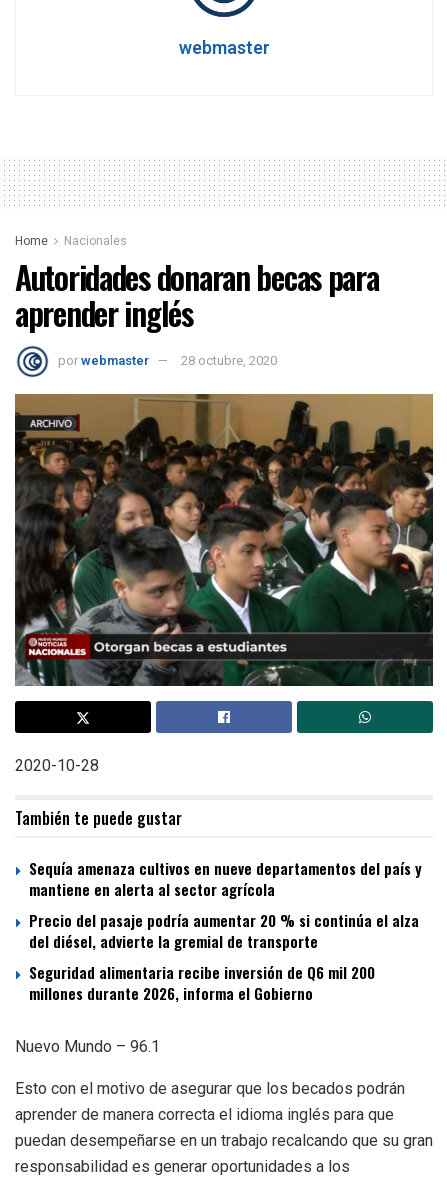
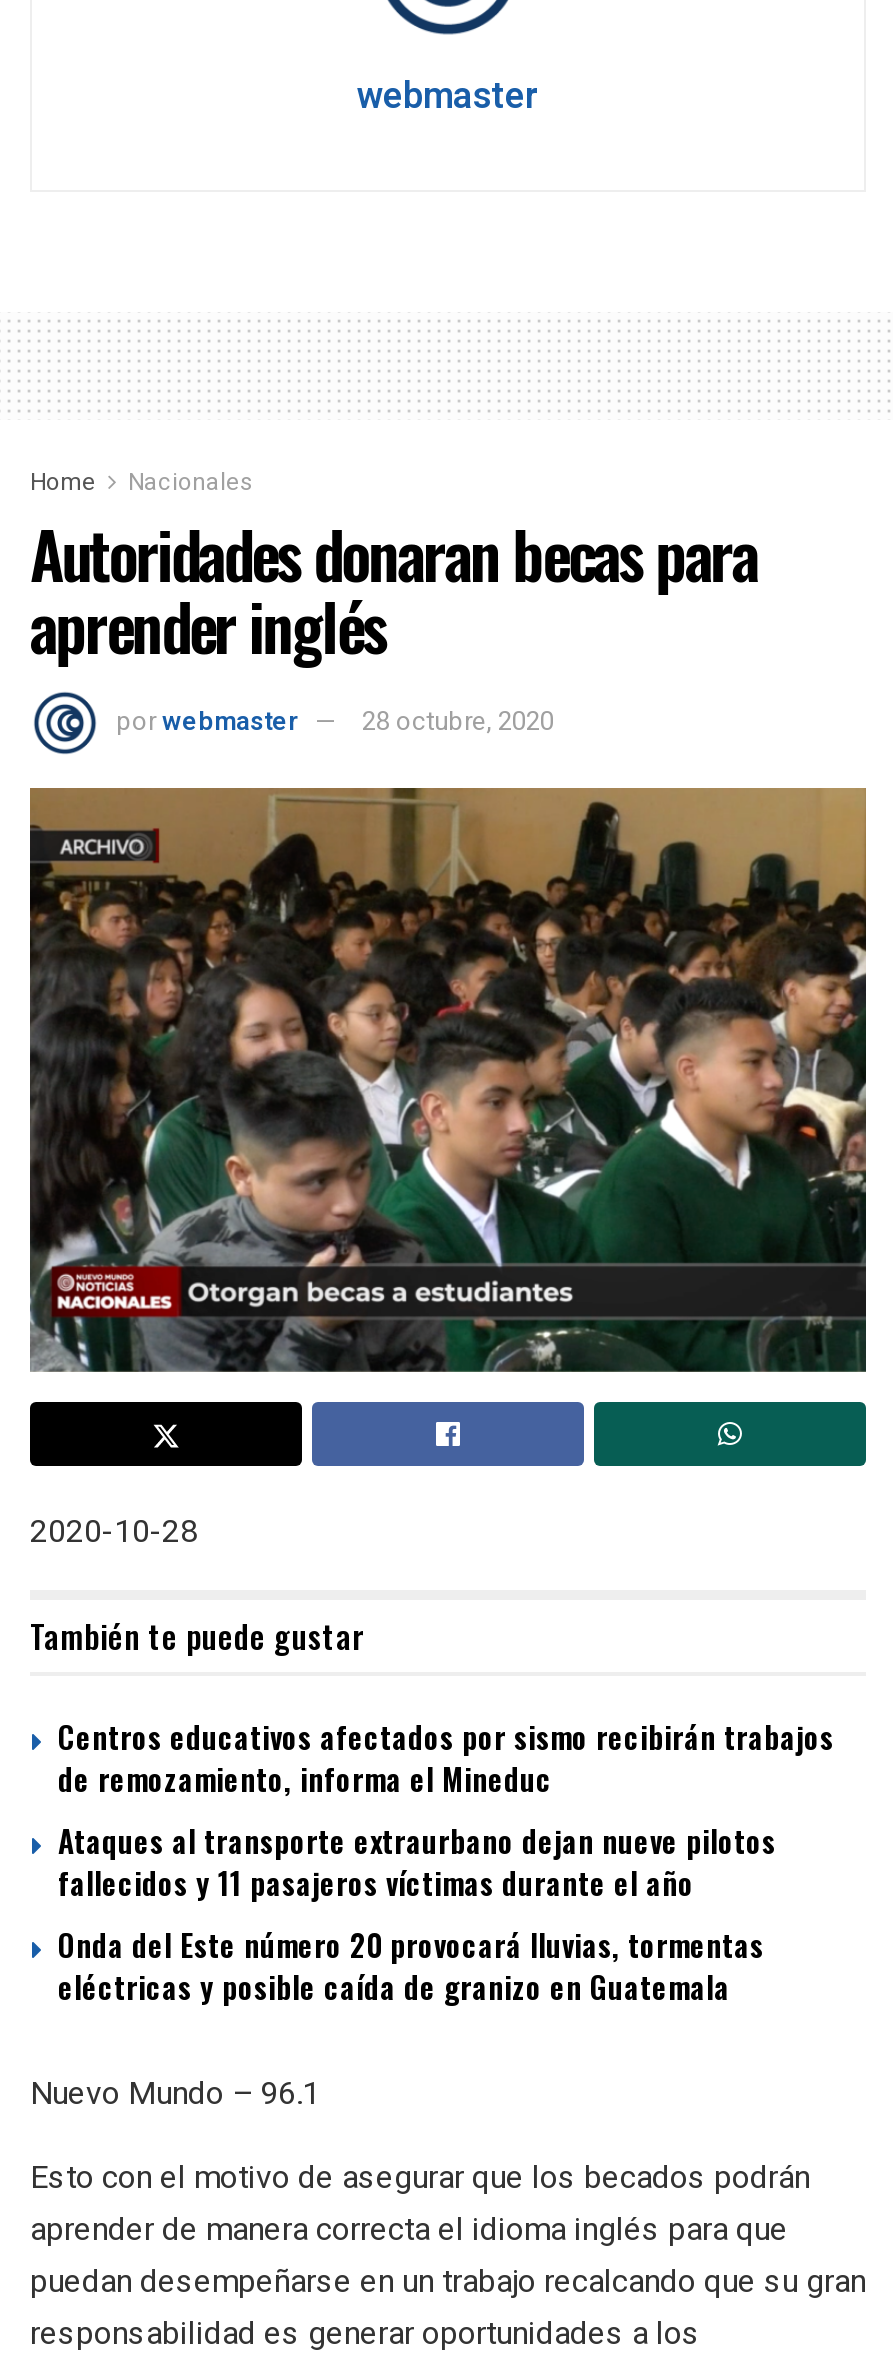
- Sequía amenaza cultivos en nueve departamentos del país y
- mantiene en alerta al sector agrícola
- Precio del pasaje podría aumentar 20 % si continúa el alza
- del diésel, advierte la gremial de transporte
- Seguridad alimentaria recibe inversión de Q6 mil 200
- millones durante 2026, informa el Gobierno
+ Centros educativos afectados por sismo recibirán trabajos
+ de remozamiento, informa el Mineduc
+ Ataques al transporte extraurbano dejan nueve pilotos
+ fallecidos y 11 pasajeros víctimas durante el año
+ Onda del Este número 20 provocará lluvias, tormentas
+ eléctricas y posible caída de granizo en Guatemala
